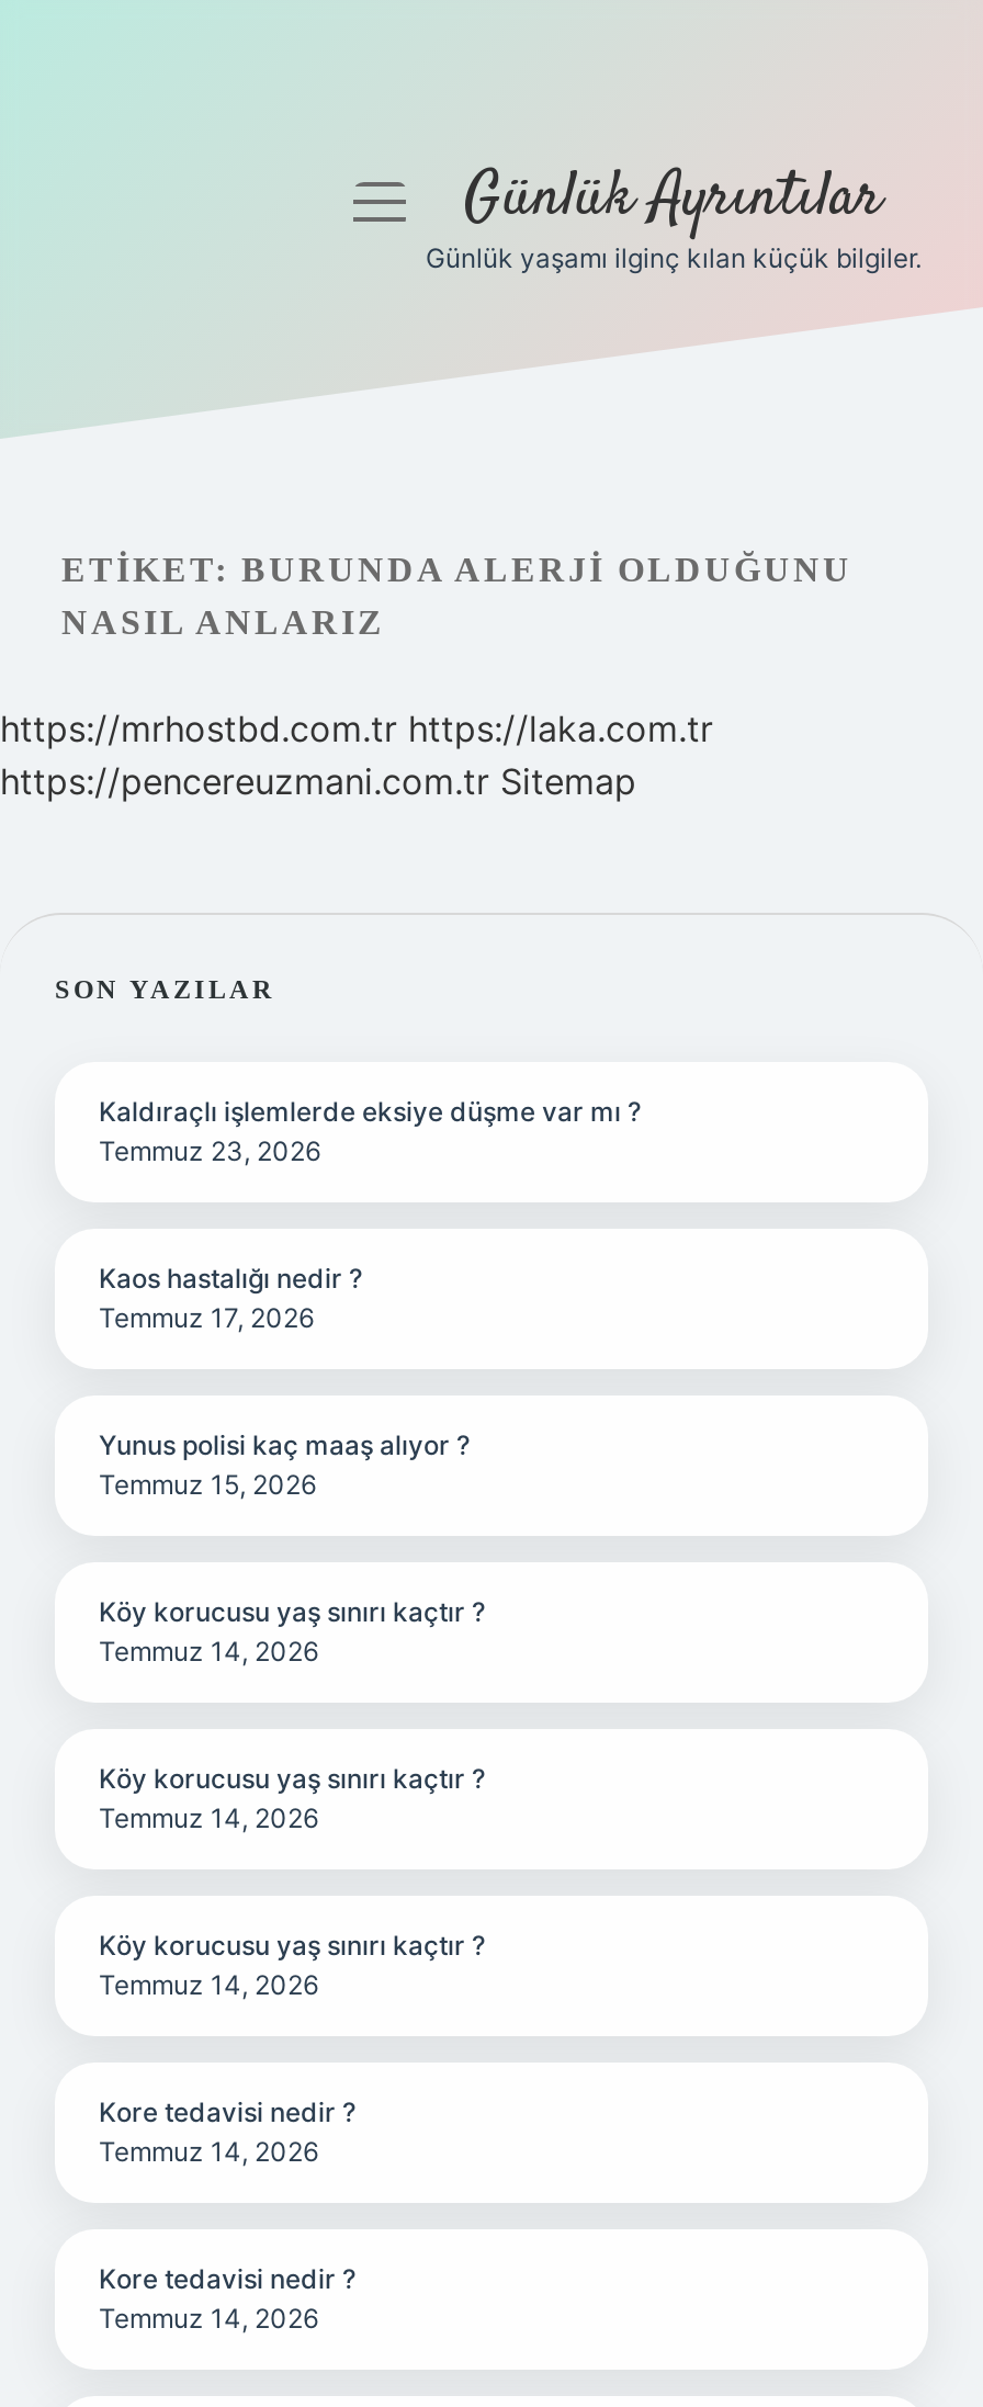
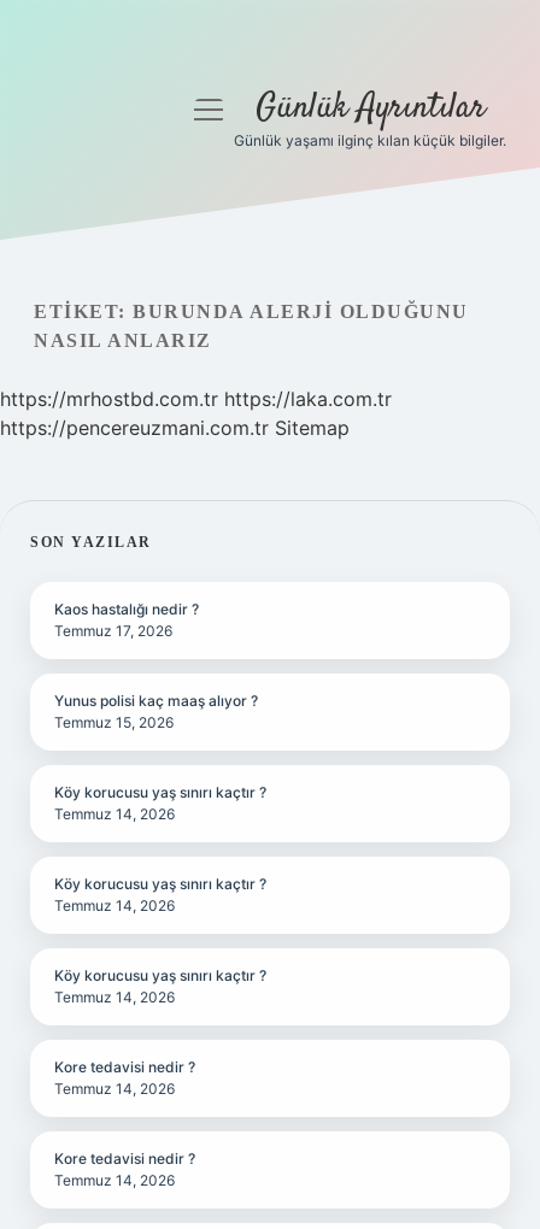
- Kaldıraçlı işlemlerde eksiye düşme var mı ?
- Temmuz 23, 2026
